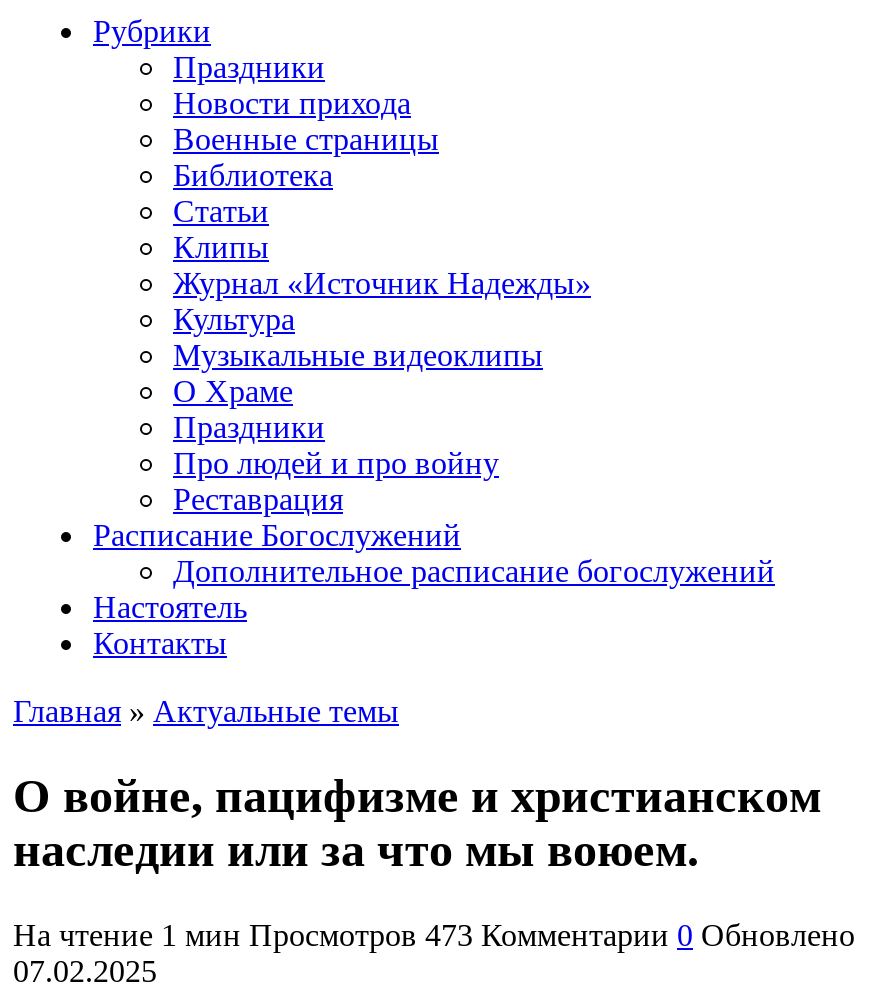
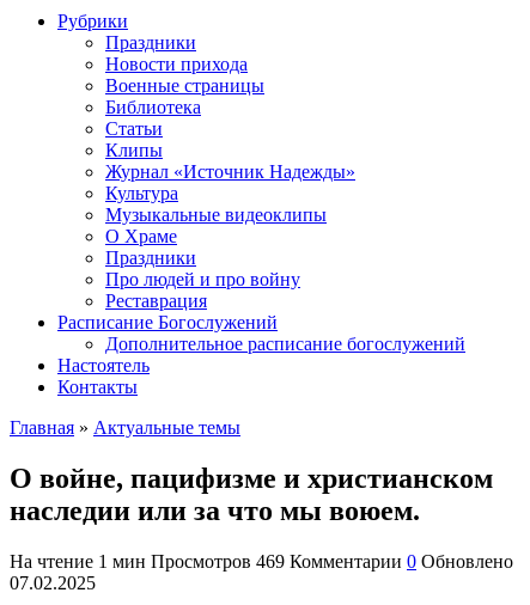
- На чтение 1 мин Просмотров 473 Комментарии 0 Обновлено
+ На чтение 1 мин Просмотров 469 Комментарии 0 Обновлено
